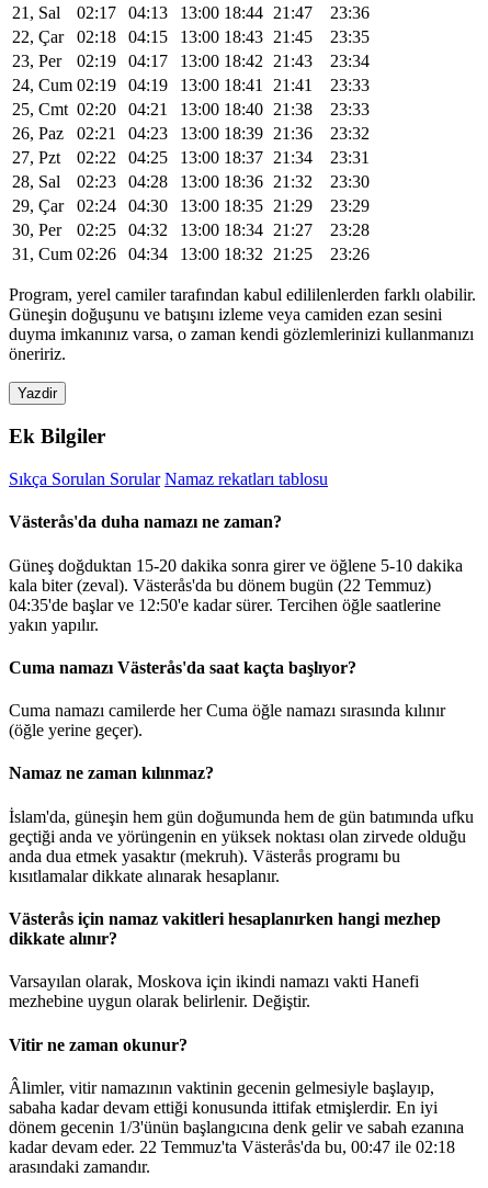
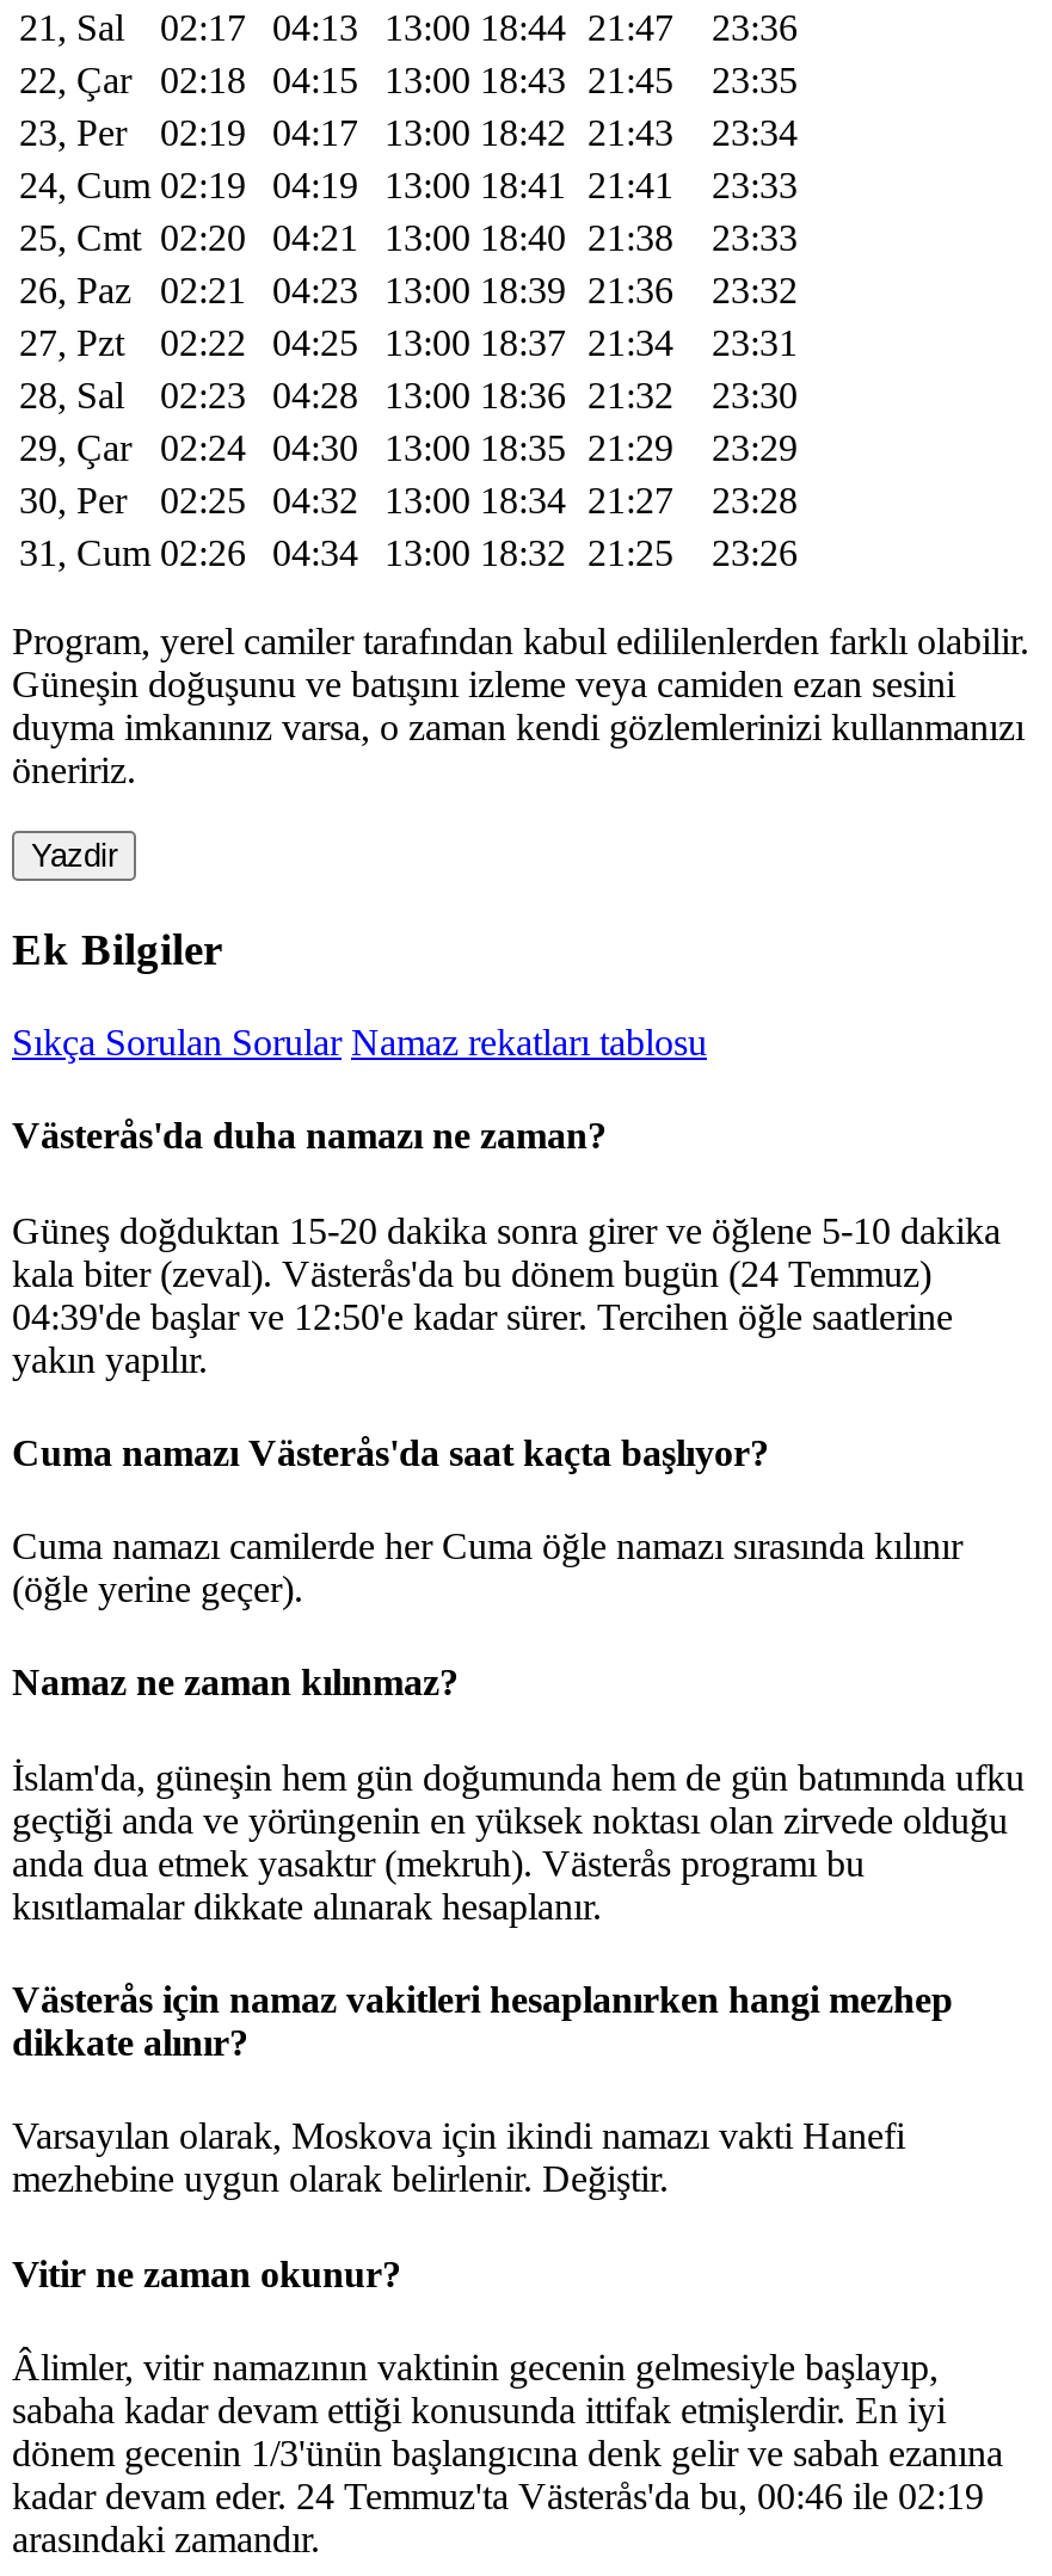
- kala biter (zeval). Västerås'da bu dönem bugün (22 Temmuz)
+ kala biter (zeval). Västerås'da bu dönem bugün (24 Temmuz)

- 04:35'de başlar ve 12:50'e kadar sürer. Tercihen öğle saatlerine
+ 04:39'de başlar ve 12:50'e kadar sürer. Tercihen öğle saatlerine

- kadar devam eder. 22 Temmuz'ta Västerås'da bu, 00:47 ile 02:18
+ kadar devam eder. 24 Temmuz'ta Västerås'da bu, 00:46 ile 02:19
